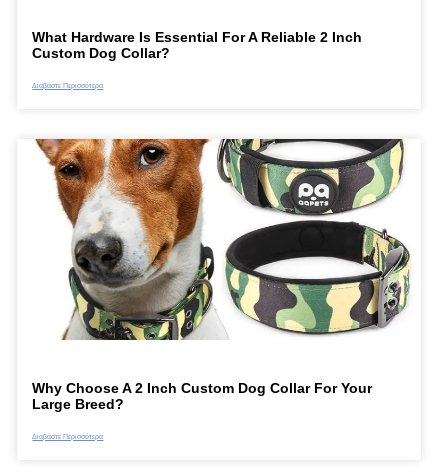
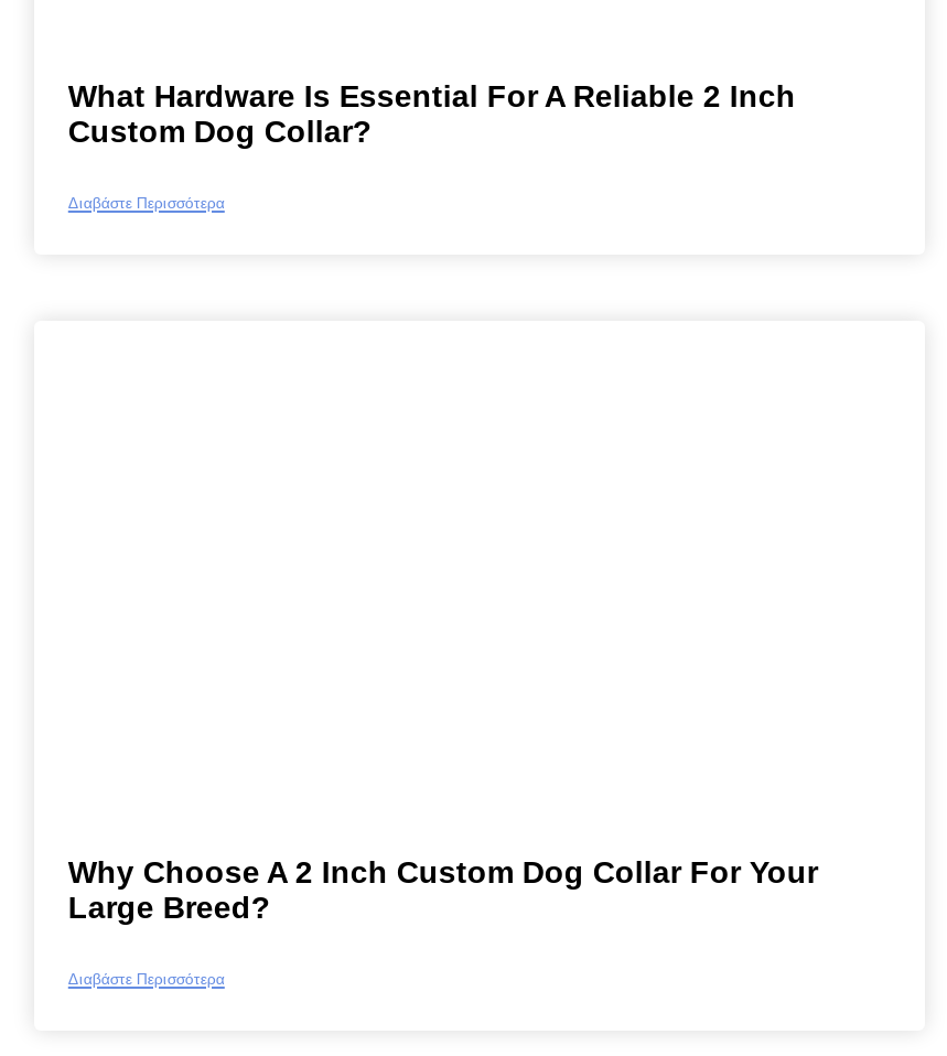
- [image]
